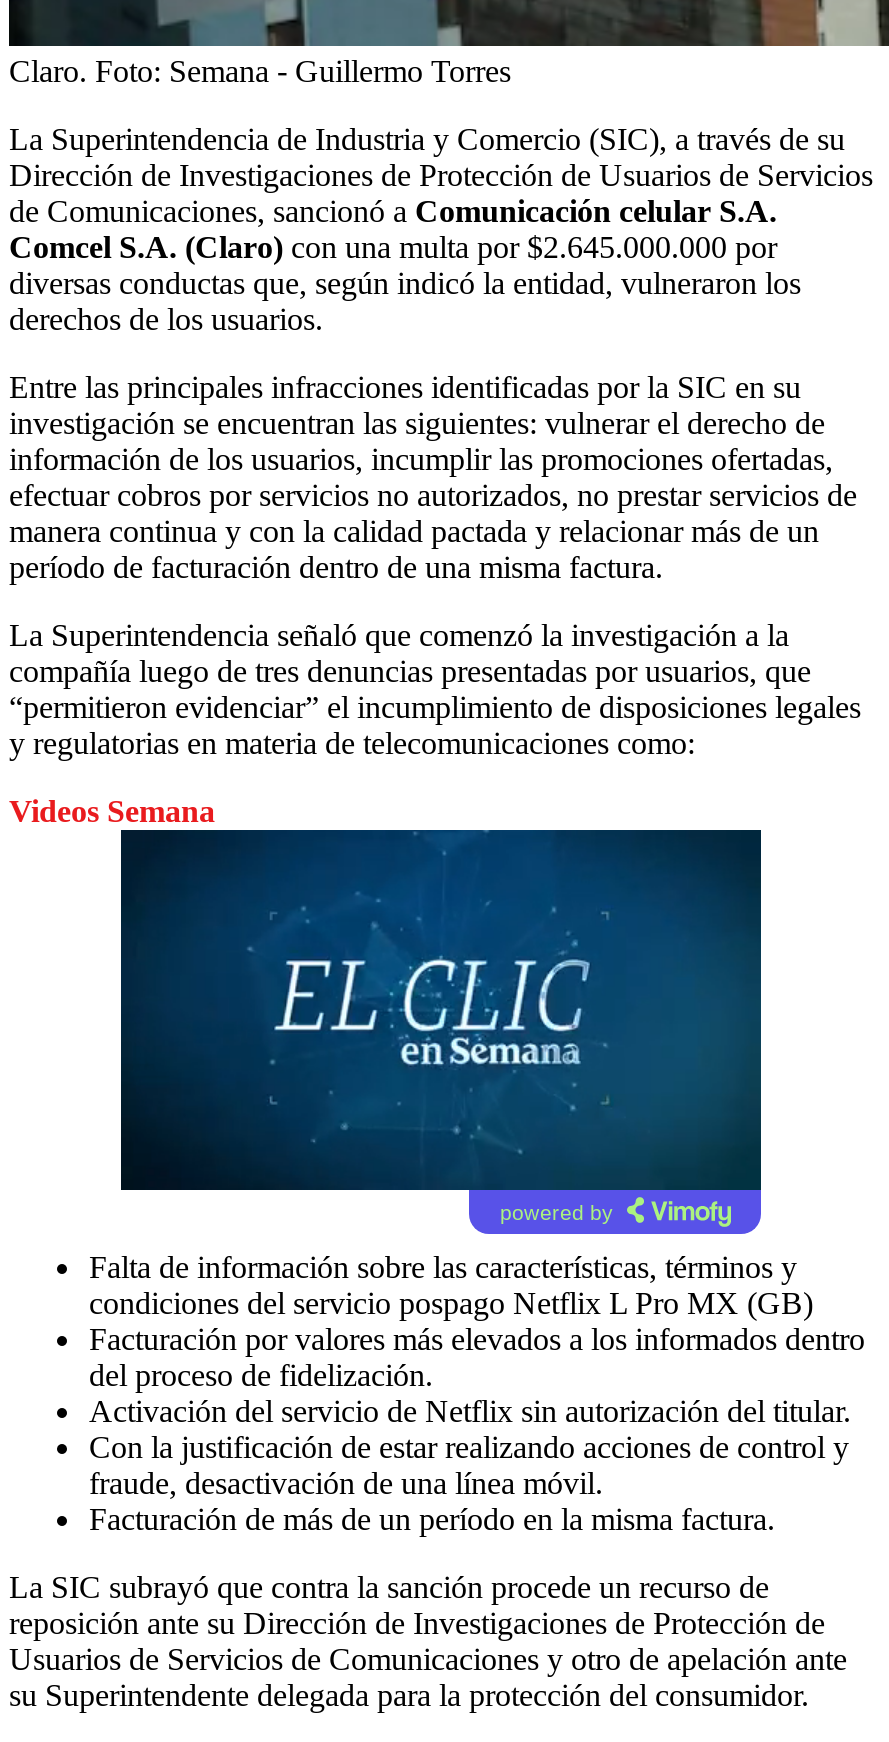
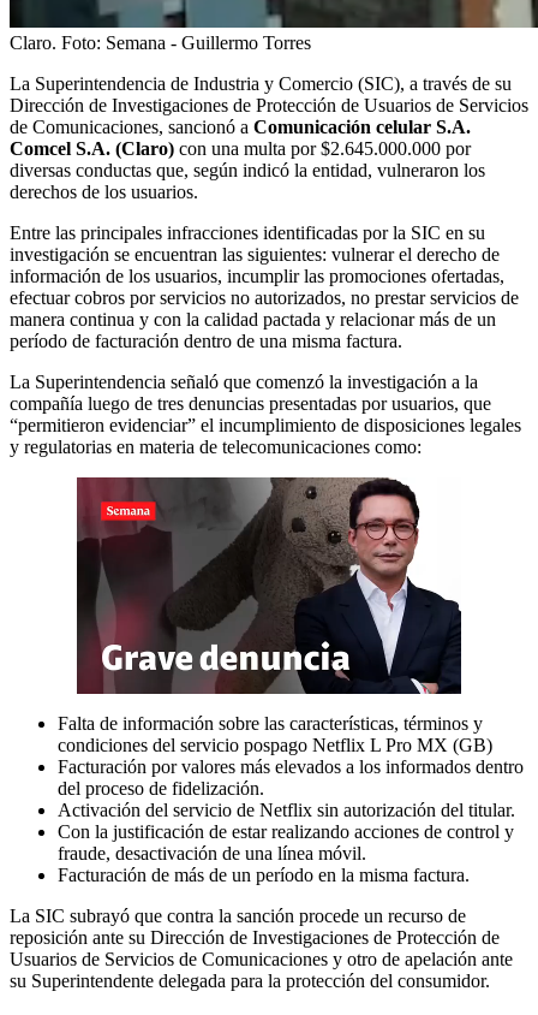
- Videos Semana

- [image]
+ [image]

- powered by
